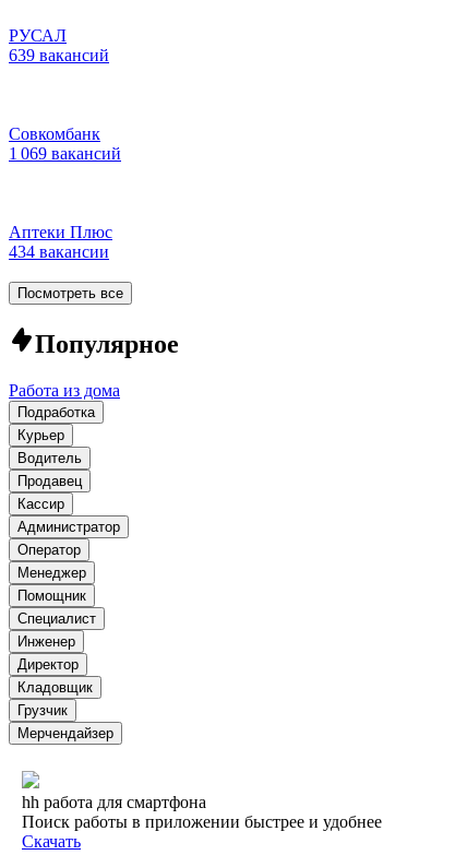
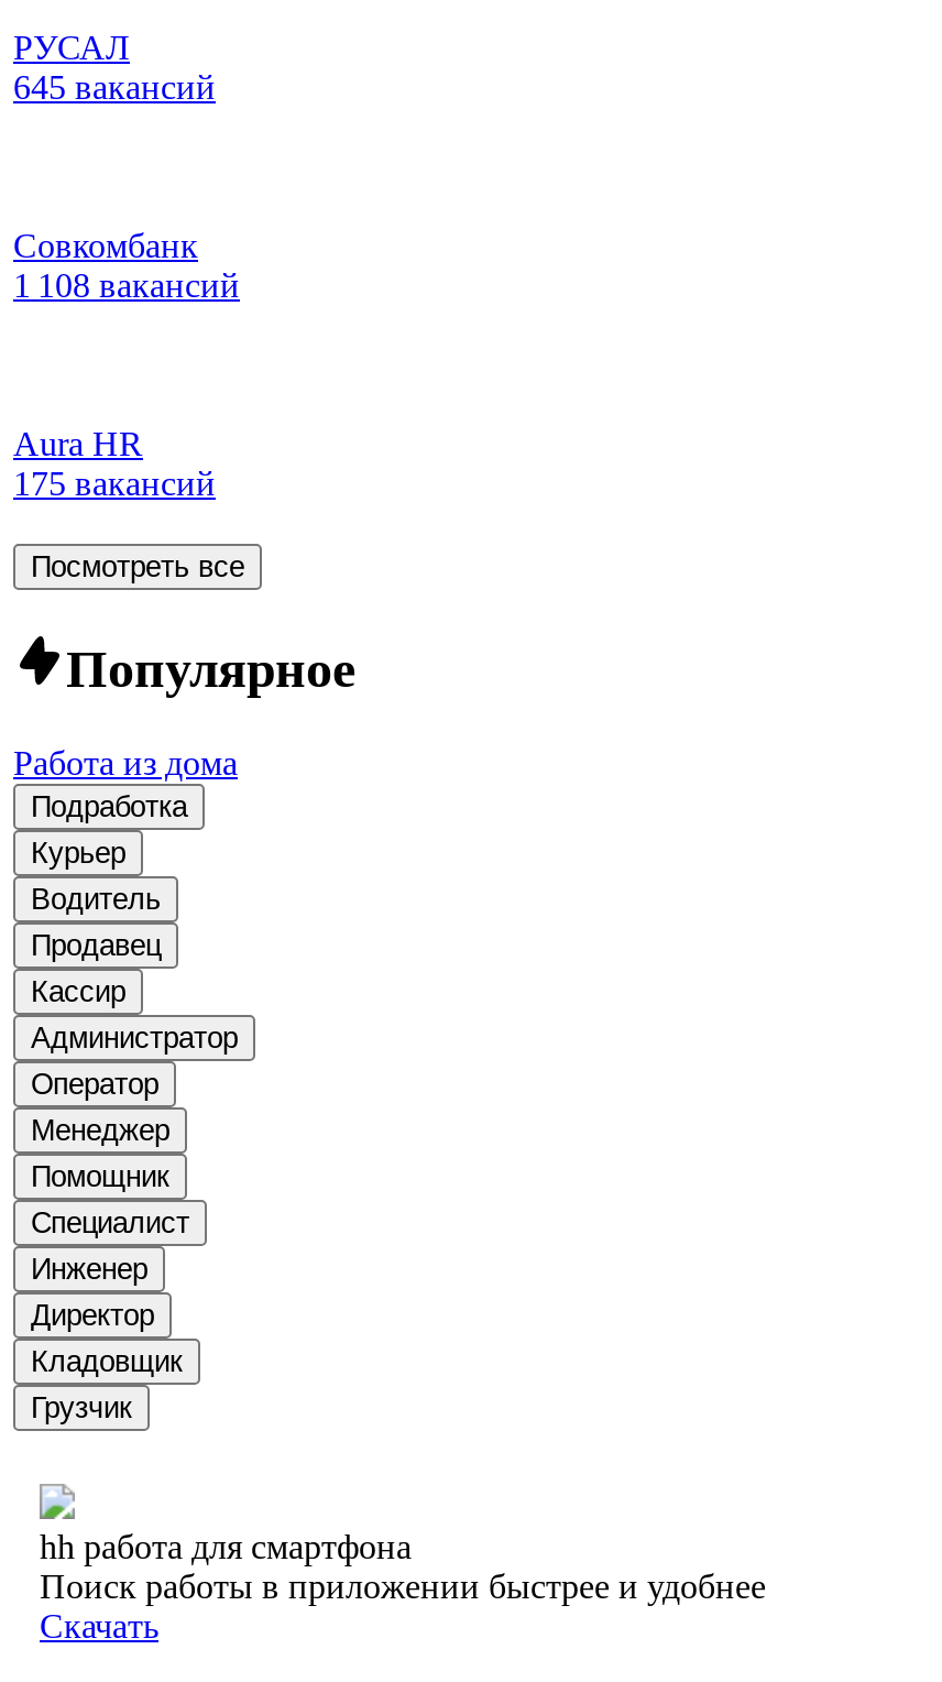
- 639 вакансий
+ 645 вакансий

- 1 069 вакансий
+ 1 108 вакансий

- Аптеки Плюс
- 434 вакансии
+ Aura HR
+ 175 вакансий

- Мерчендайзер
